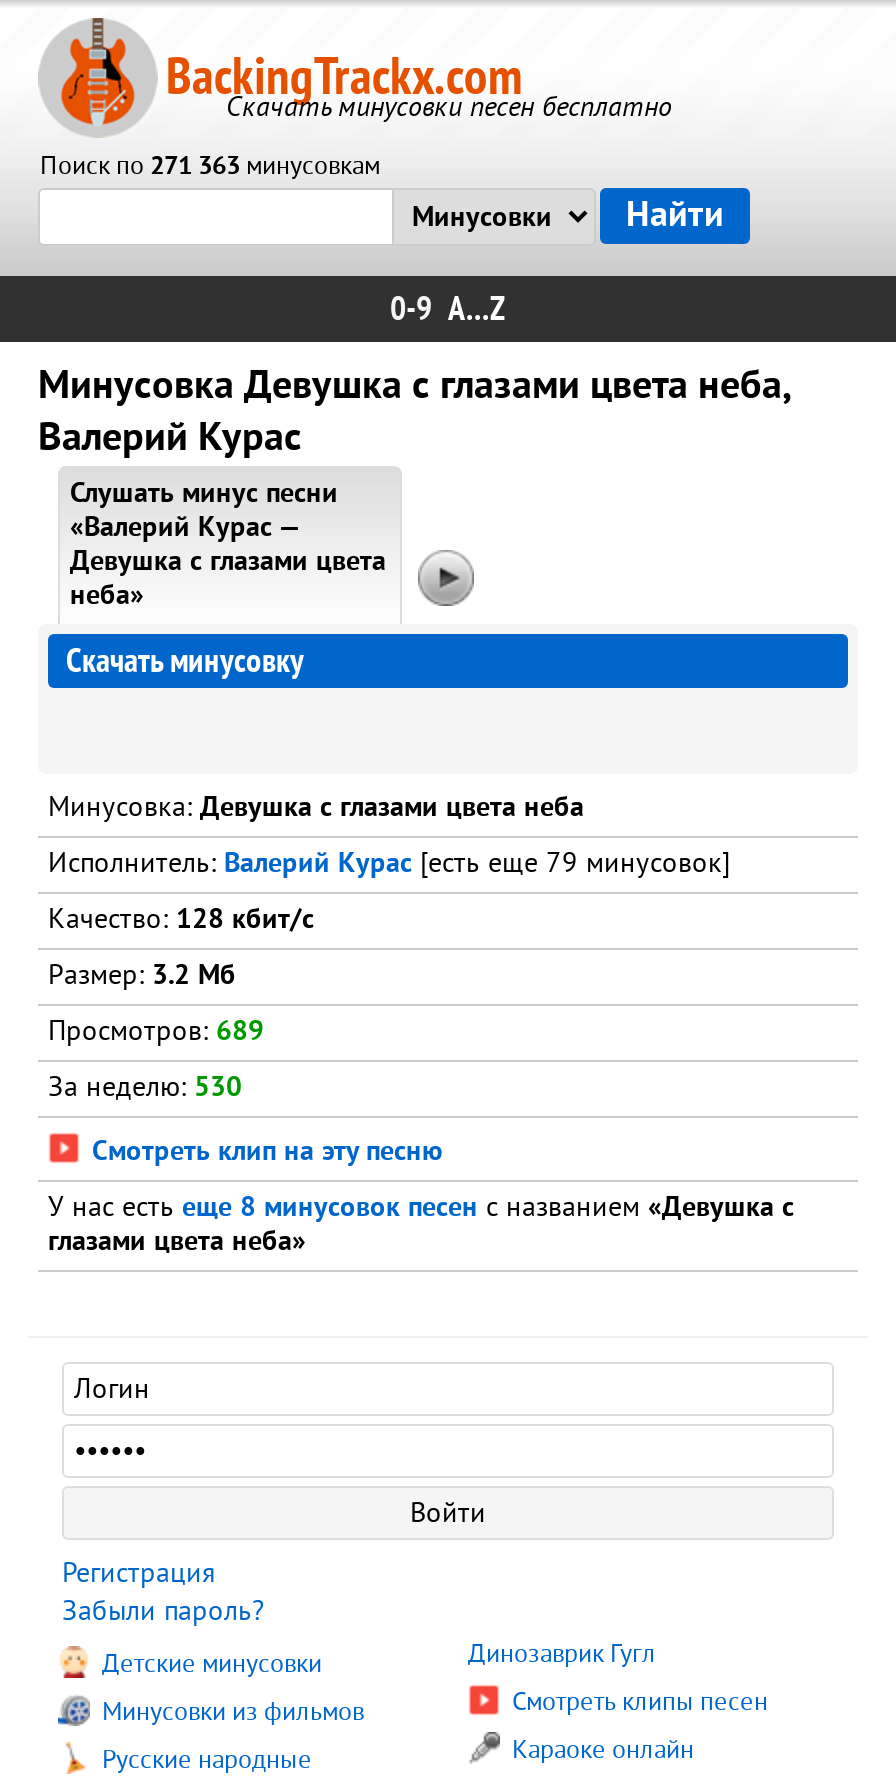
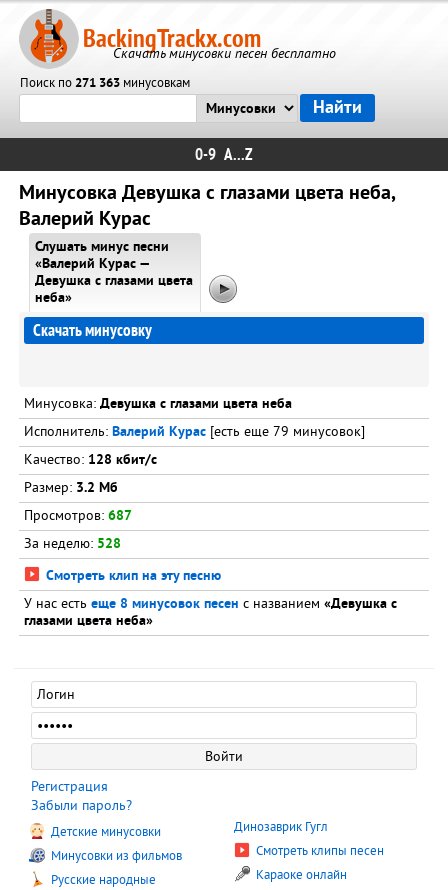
- Просмотров: 689
+ Просмотров: 687

- За неделю: 530
+ За неделю: 528
